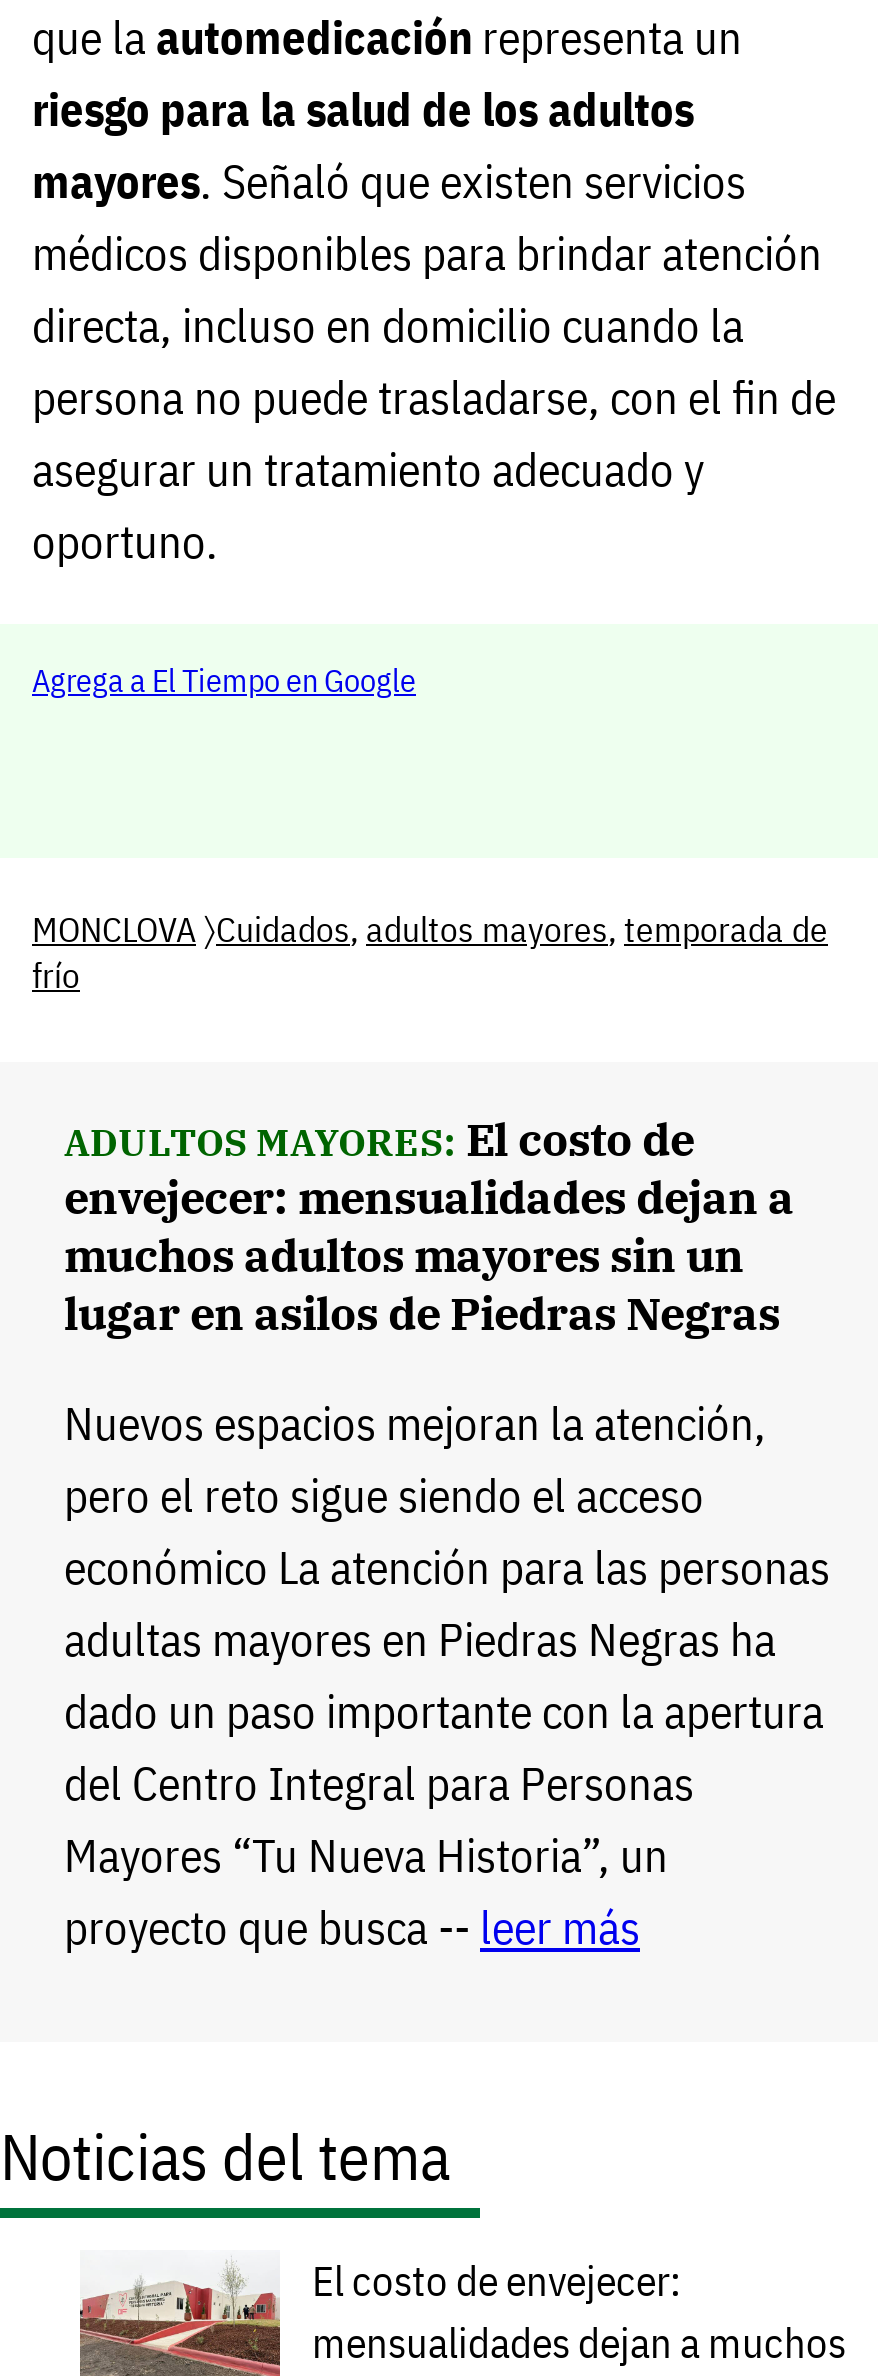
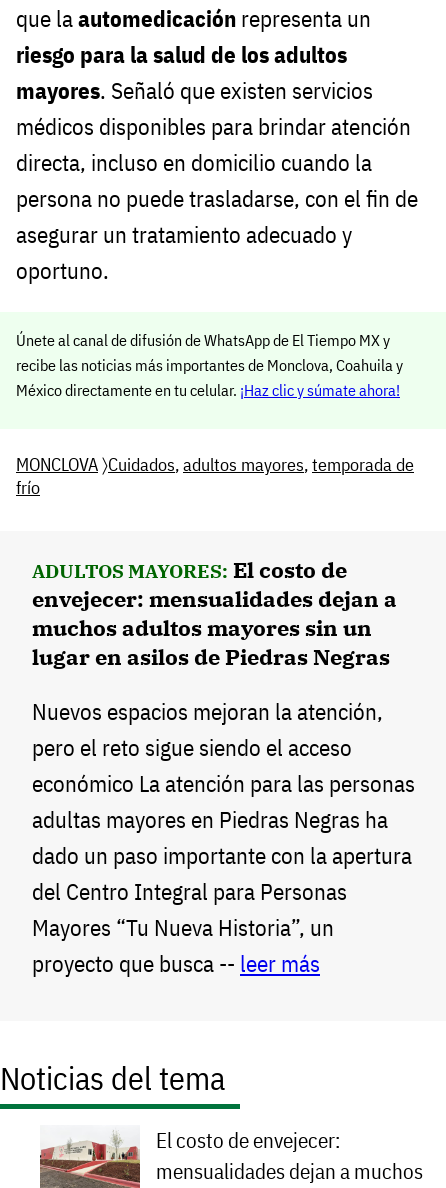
- Agrega a El Tiempo en Google
+ Únete al canal de difusión de WhatsApp de El Tiempo MX y
+ recibe las noticias más importantes de Monclova, Coahuila y
+ México directamente en tu celular. ¡Haz clic y súmate ahora!
